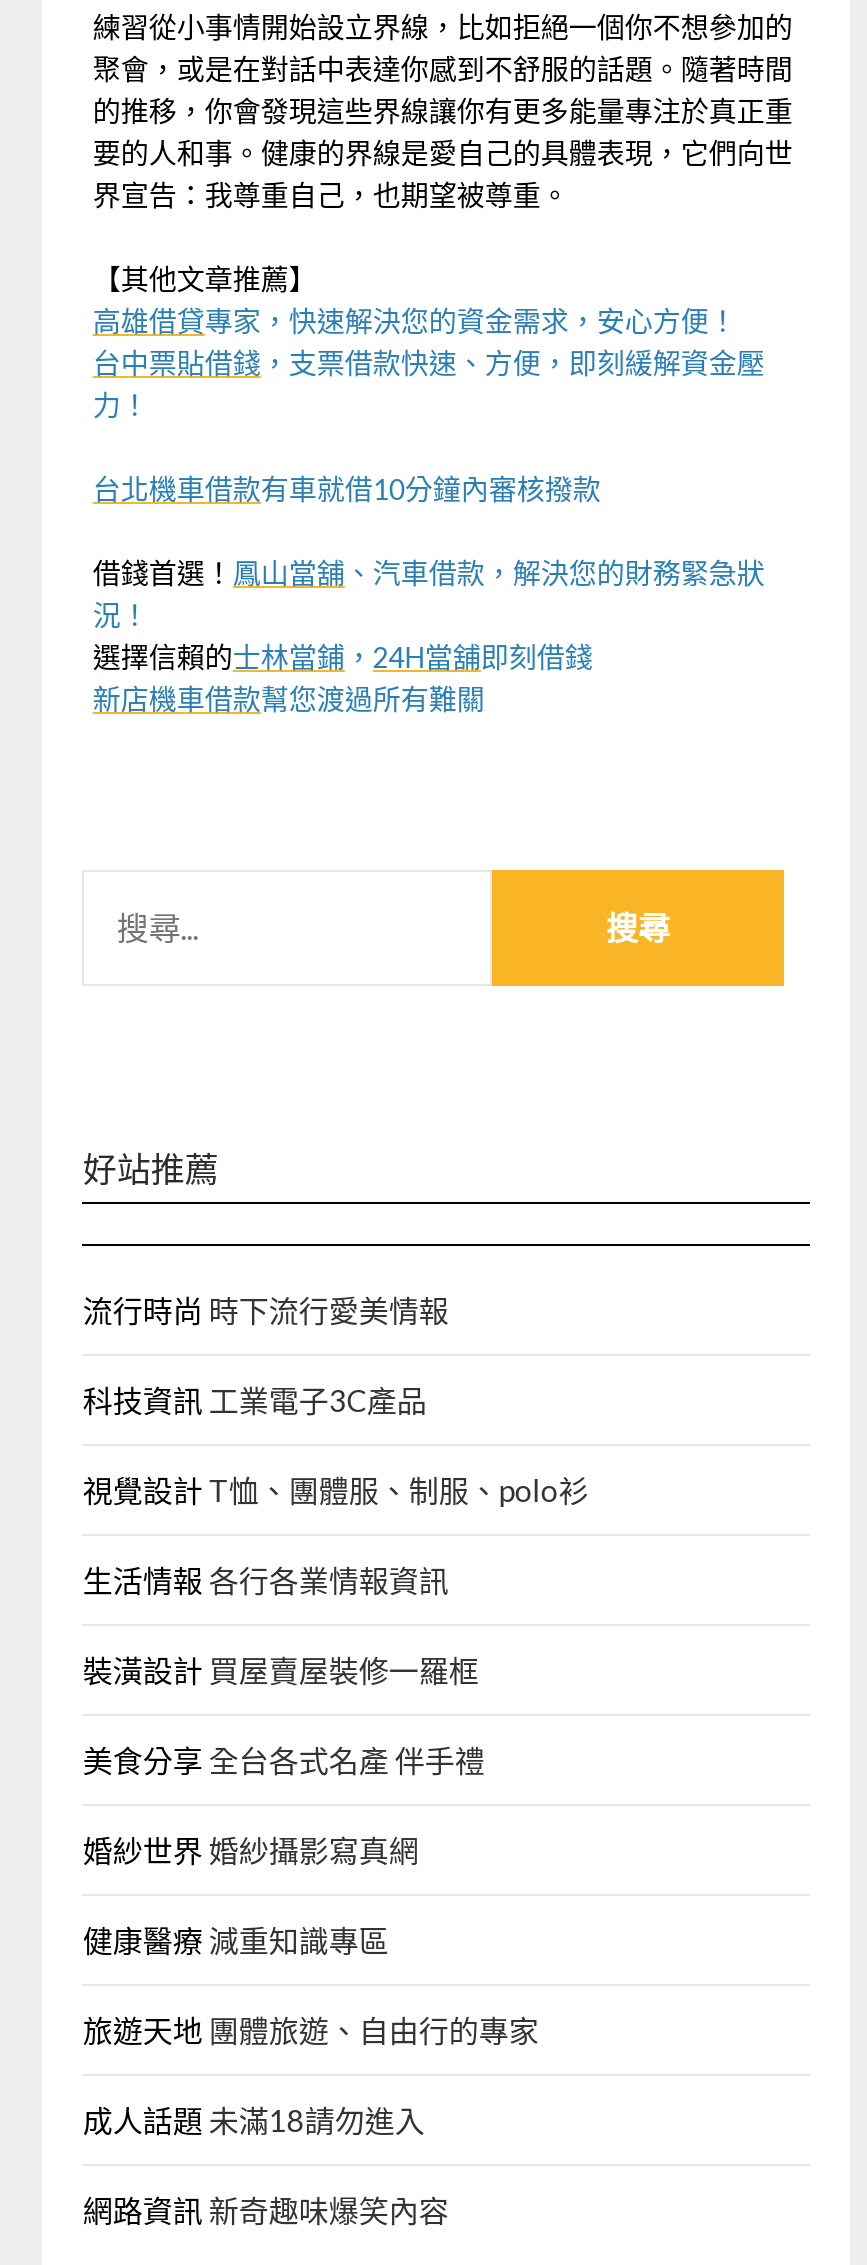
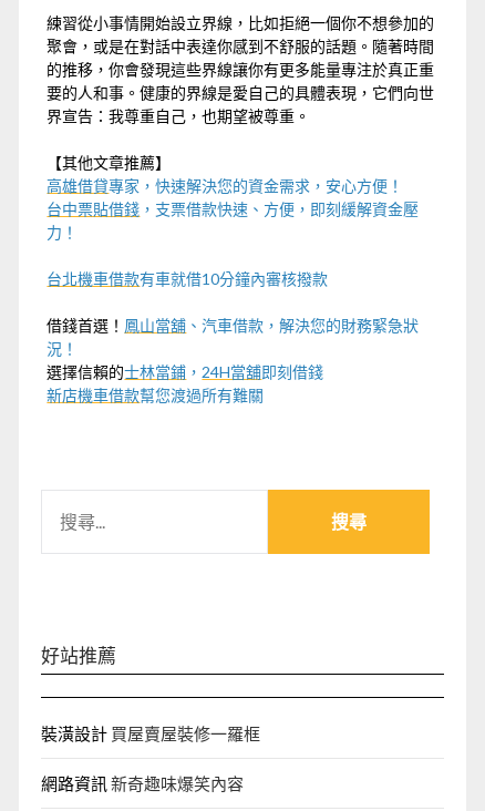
- 流行時尚時下流行愛美情報
- 科技資訊工業電子3C產品
- 視覺設計T恤、團體服、制服、polo衫
- 生活情報各行各業情報資訊

- 美食分享全台各式名產 伴手禮
- 婚紗世界婚紗攝影寫真網
- 健康醫療減重知識專區
- 旅遊天地團體旅遊、自由行的專家
- 成人話題未滿18請勿進入
